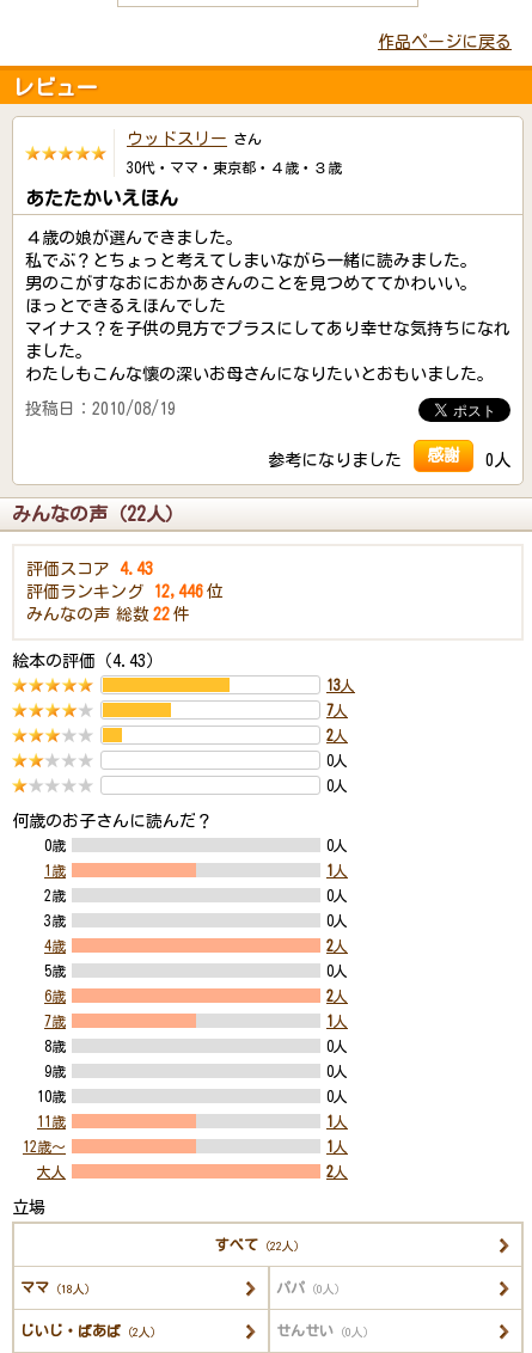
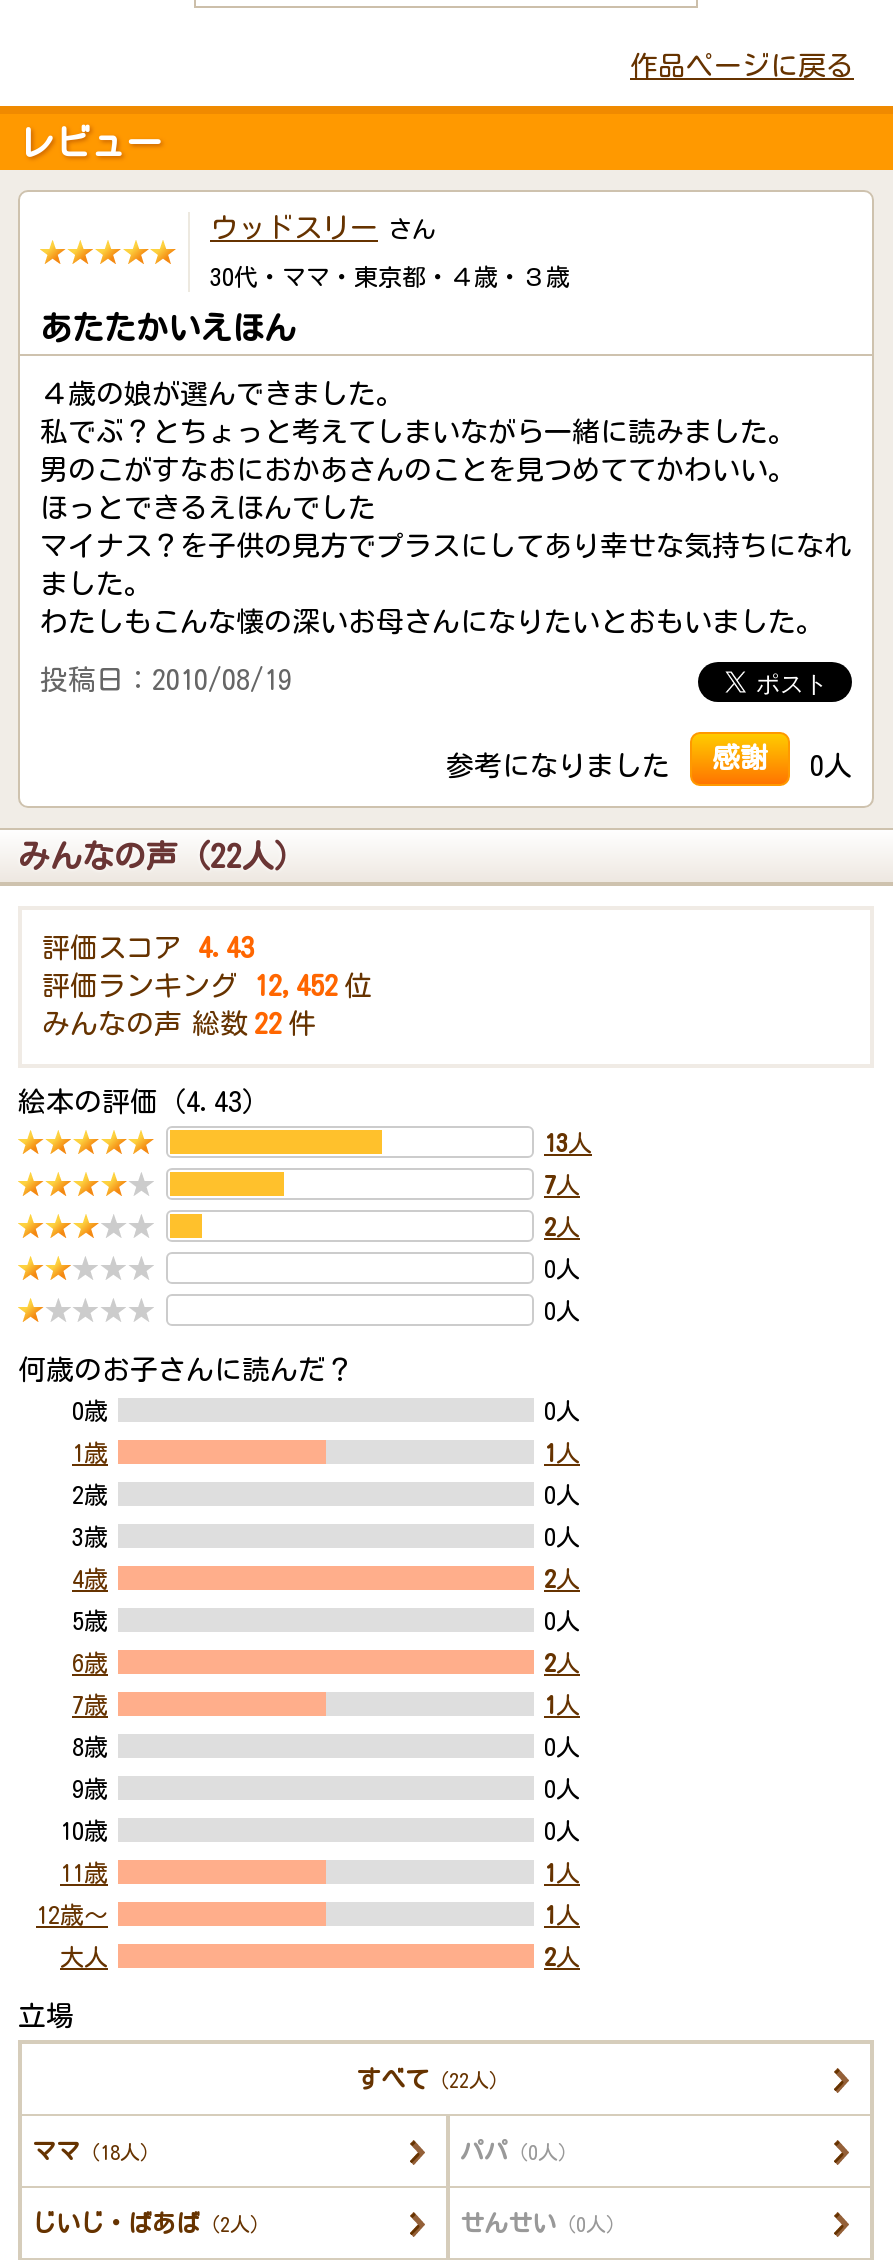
- 評価ランキング 12,446 位
+ 評価ランキング 12,452 位
